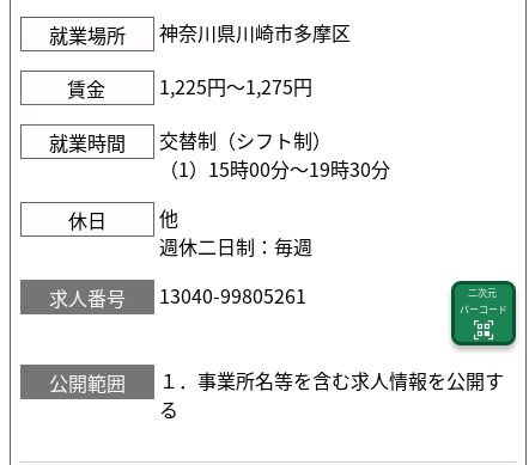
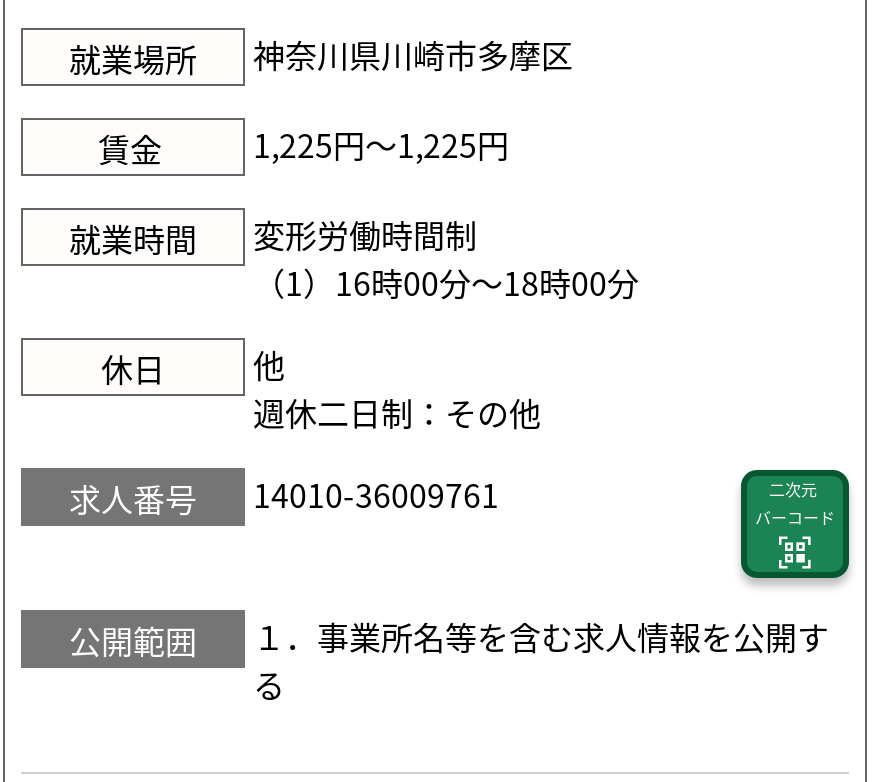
- 賃金 1,225円〜1,275円
+ 賃金 1,225円〜1,225円

- 交替制（シフト制）
- （1）15時00分〜19時30分
+ 変形労働時間制
+ （1）16時00分〜18時00分

- 週休二日制：毎週
+ 週休二日制：その他

- 求人番号 13040-99805261
+ 求人番号 14010-36009761
